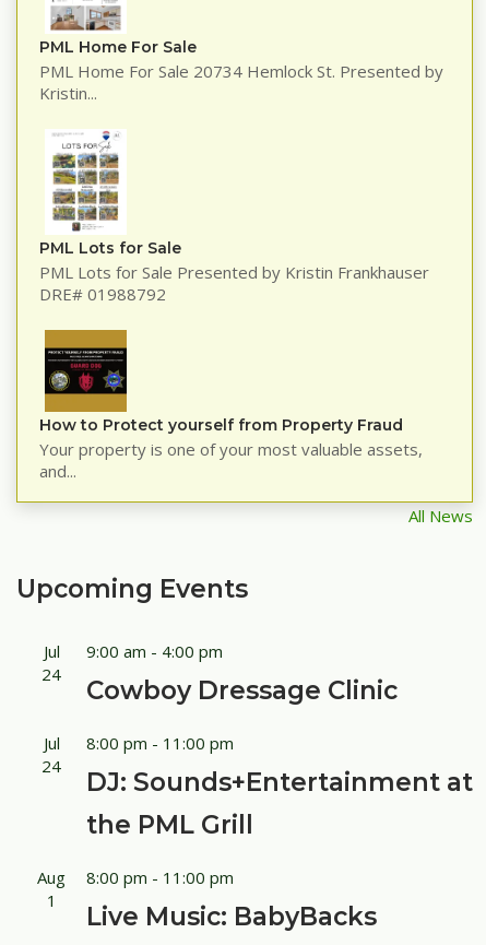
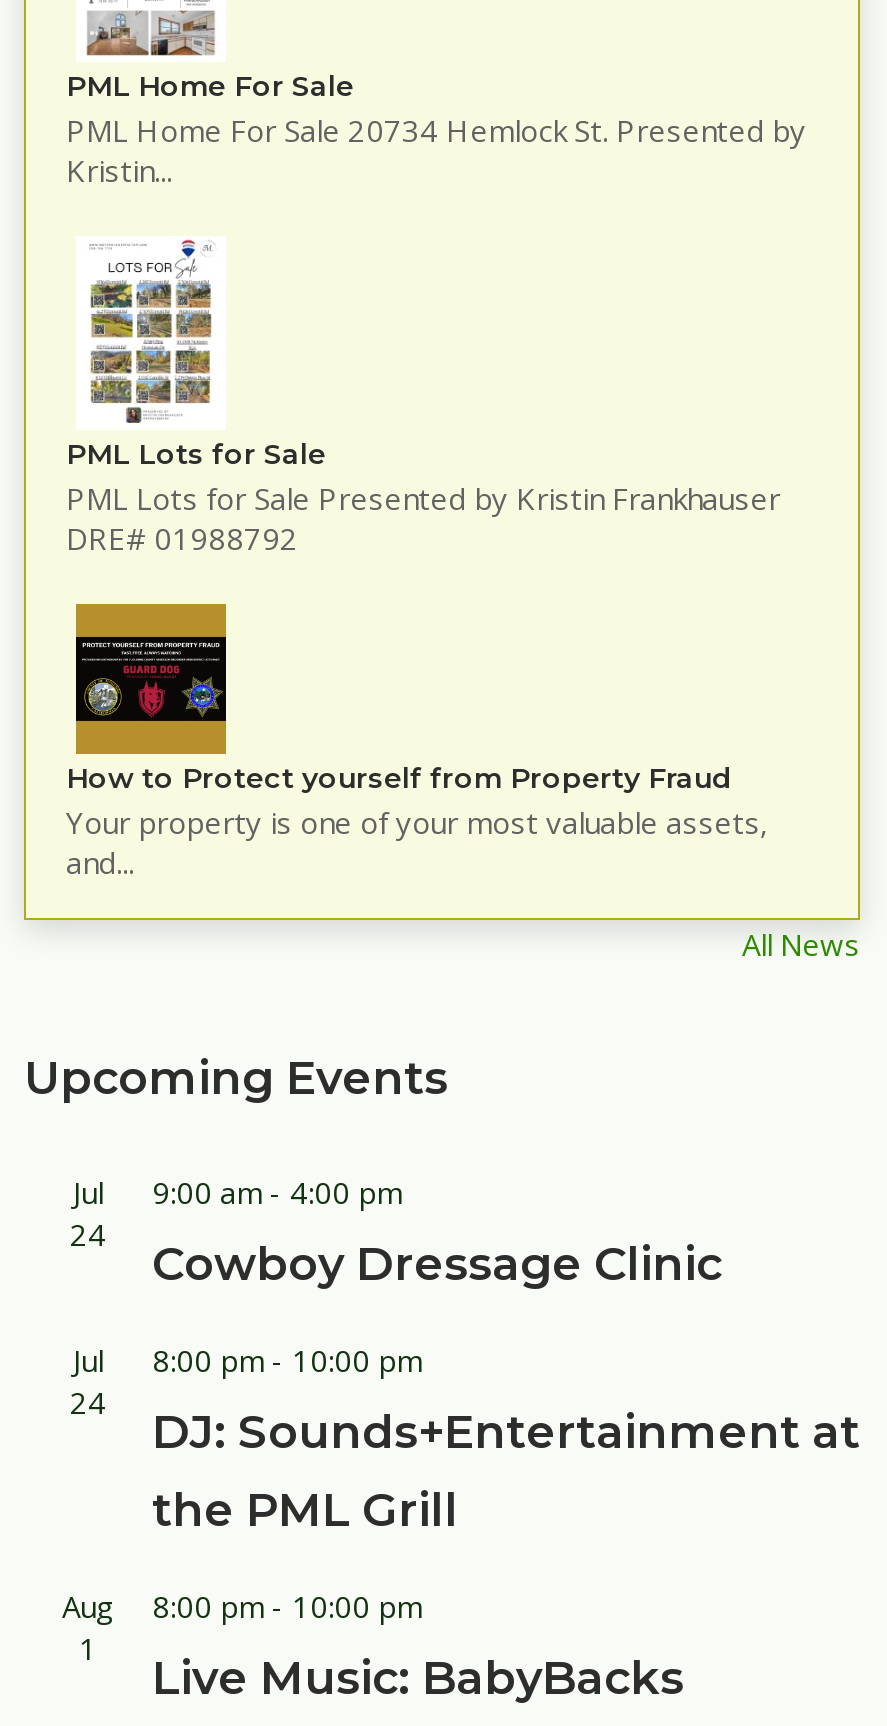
- Jul 8:00 pm - 11:00 pm
+ Jul 8:00 pm - 10:00 pm

- Aug 8:00 pm - 11:00 pm
+ Aug 8:00 pm - 10:00 pm
